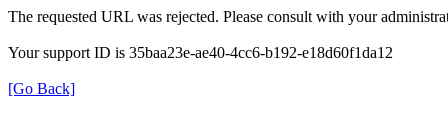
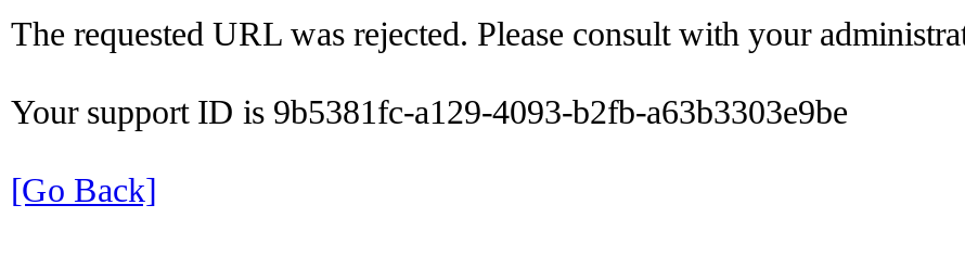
- Your support ID is 35baa23e-ae40-4cc6-b192-e18d60f1da12
+ Your support ID is 9b5381fc-a129-4093-b2fb-a63b3303e9be
